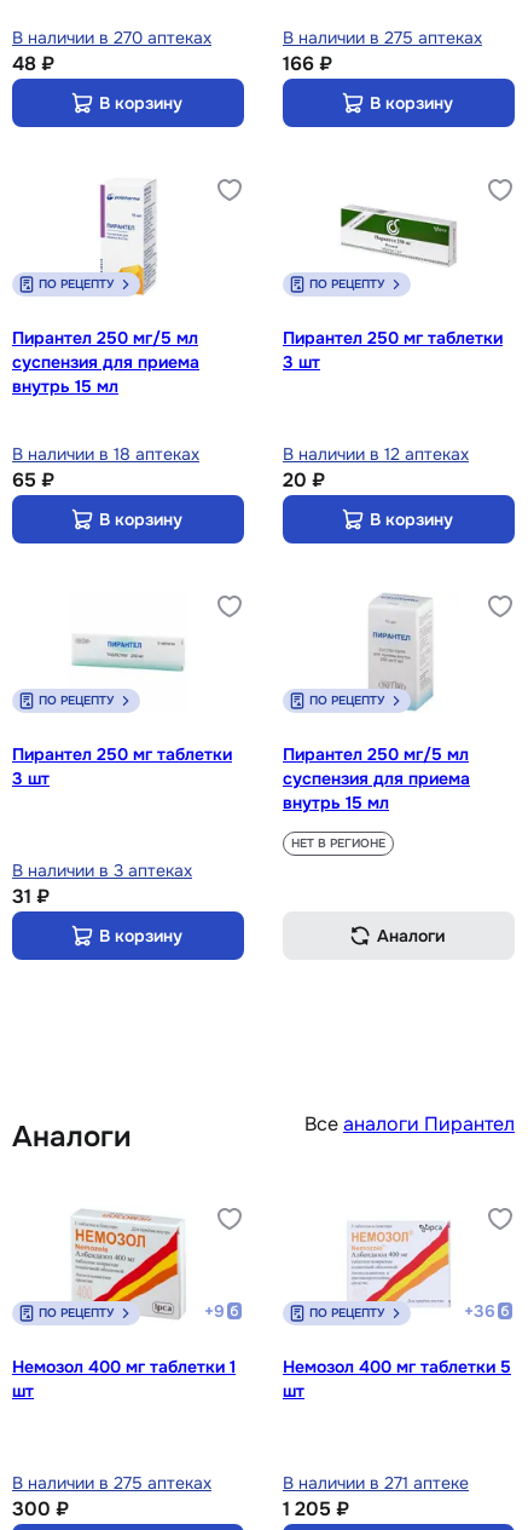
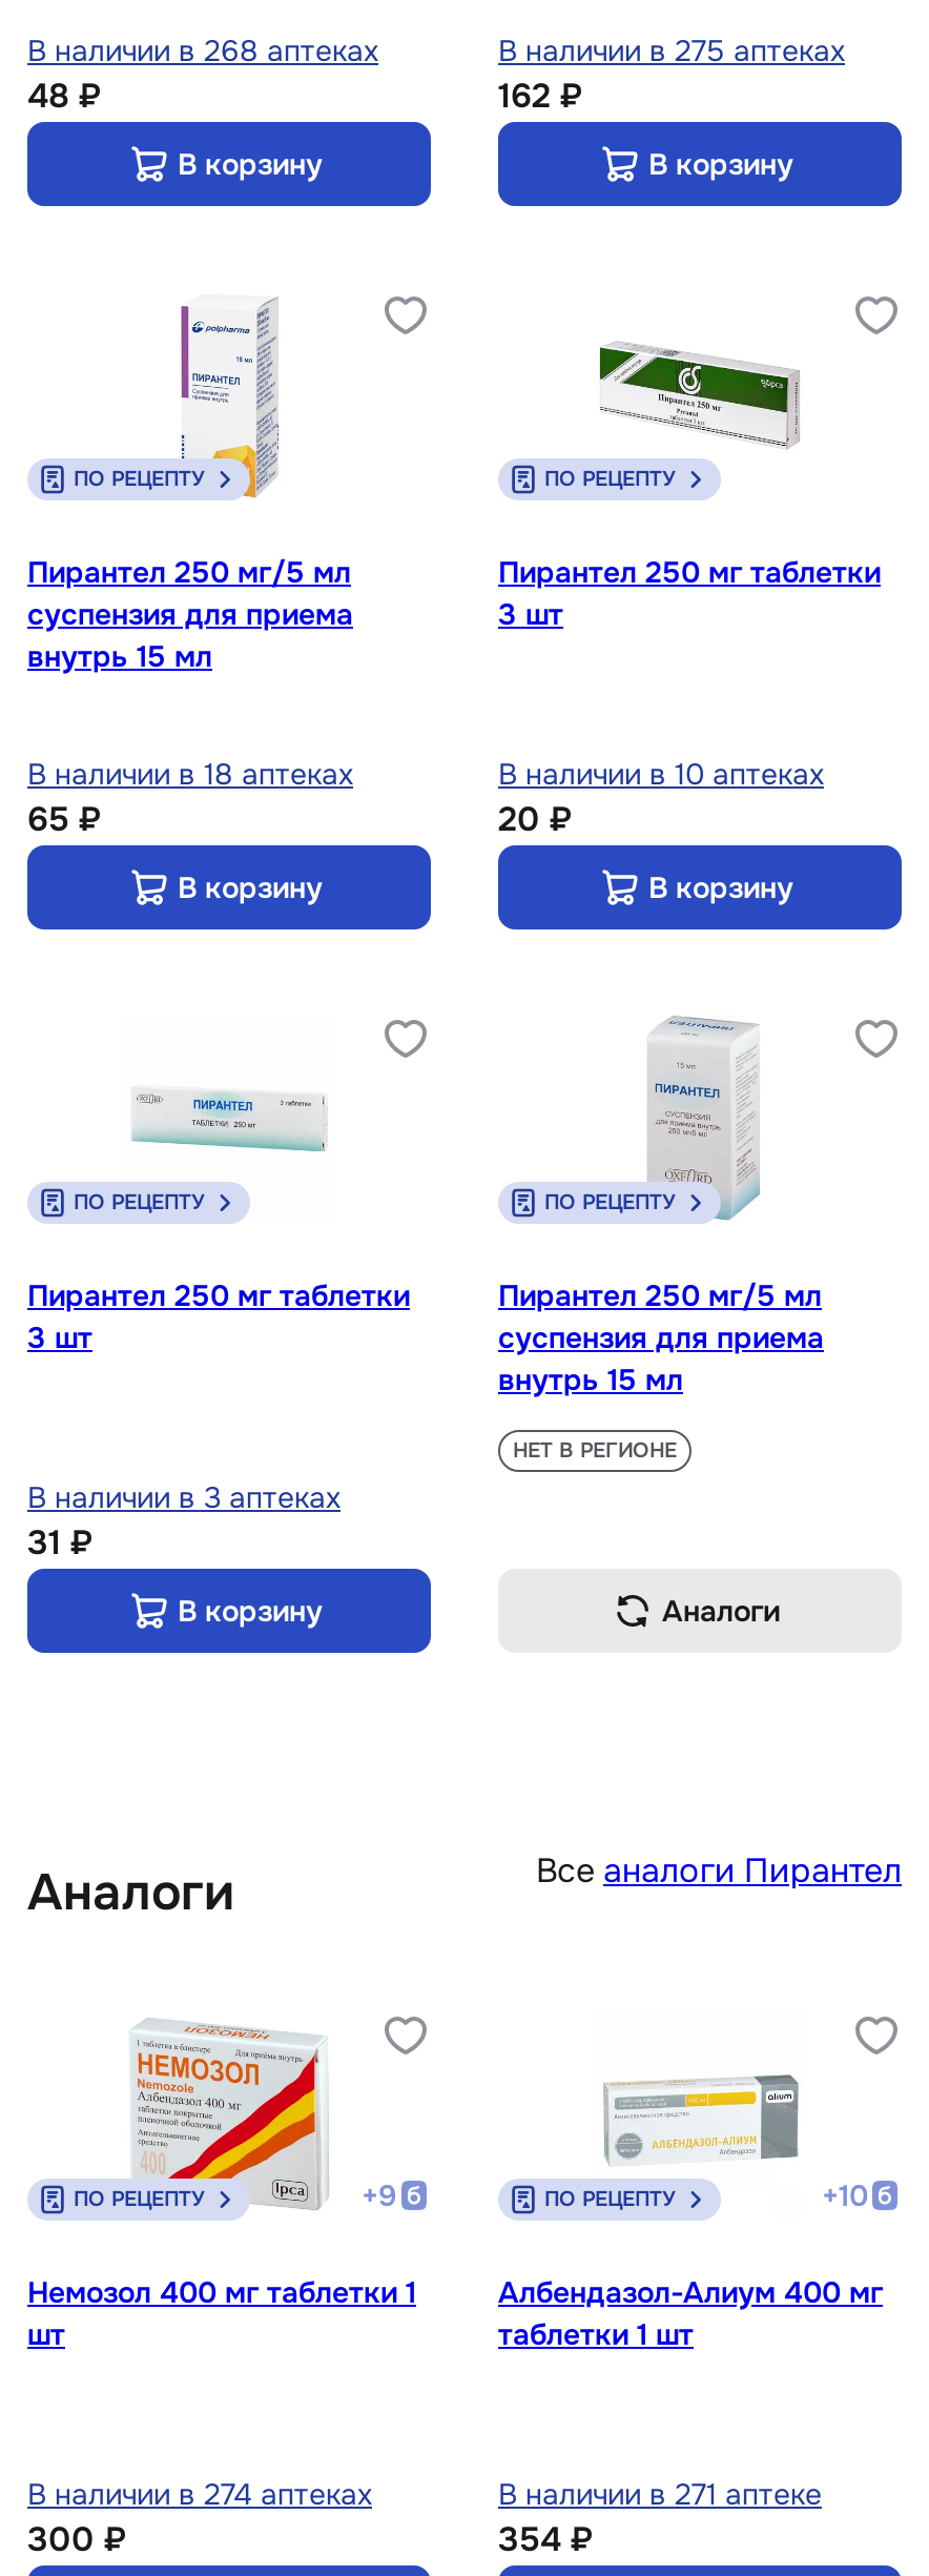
- В наличии в 270 аптеках
+ В наличии в 268 аптеках

- 166 ₽
+ 162 ₽

- В наличии в 12 аптеках
+ В наличии в 10 аптеках

- [image]
- +36
+ [image]
+ +10

- Немозол 400 мг таблетки 5
- шт
+ Албендазол-Алиум 400 мг
+ таблетки 1 шт

- В наличии в 275 аптеках
+ В наличии в 274 аптеках

- 1 205 ₽
+ 354 ₽
